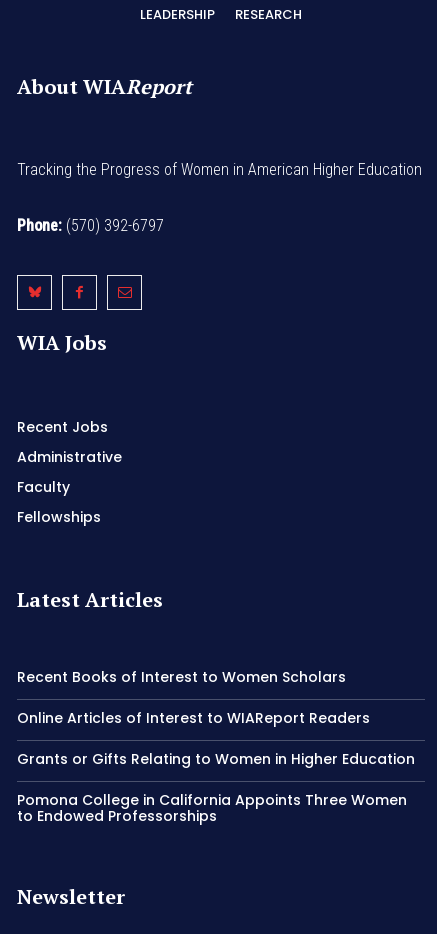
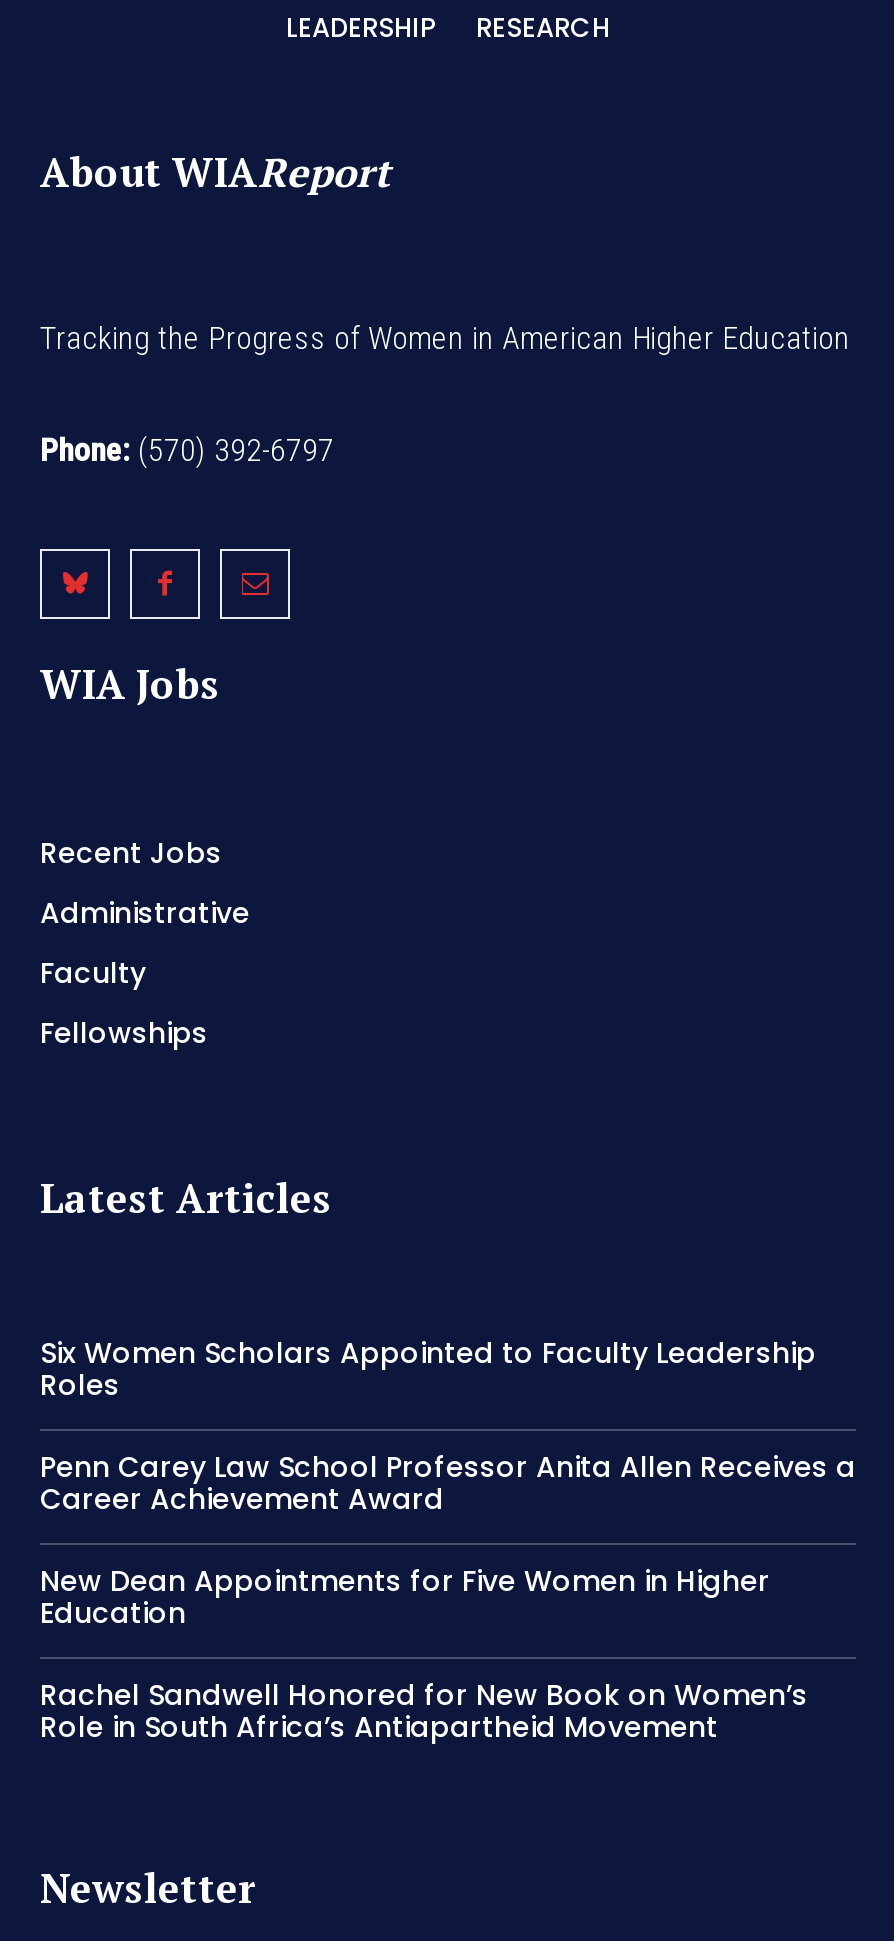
- Recent Books of Interest to Women Scholars
+ Six Women Scholars Appointed to Faculty Leadership
+ Roles

- Online Articles of Interest to WIAReport Readers
+ Penn Carey Law School Professor Anita Allen Receives a
+ Career Achievement Award

- Grants or Gifts Relating to Women in Higher Education
+ New Dean Appointments for Five Women in Higher
+ Education

- Pomona College in California Appoints Three Women
- to Endowed Professorships
+ Rachel Sandwell Honored for New Book on Women’s
+ Role in South Africa’s Antiapartheid Movement
